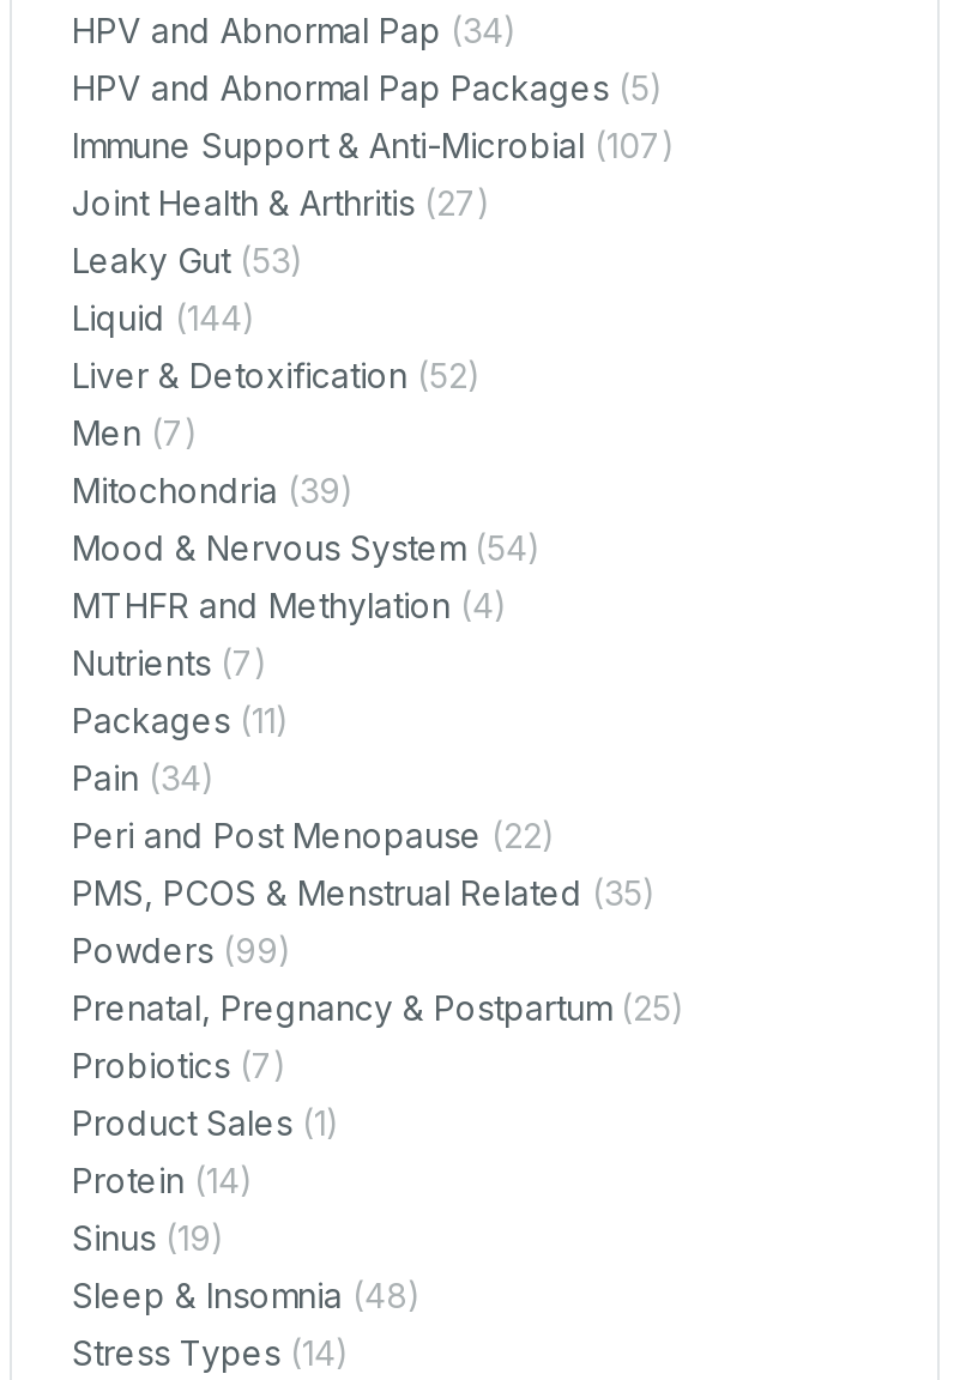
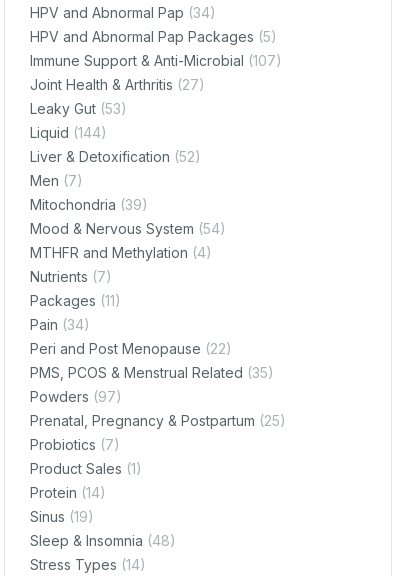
- Powders (99)
+ Powders (97)
